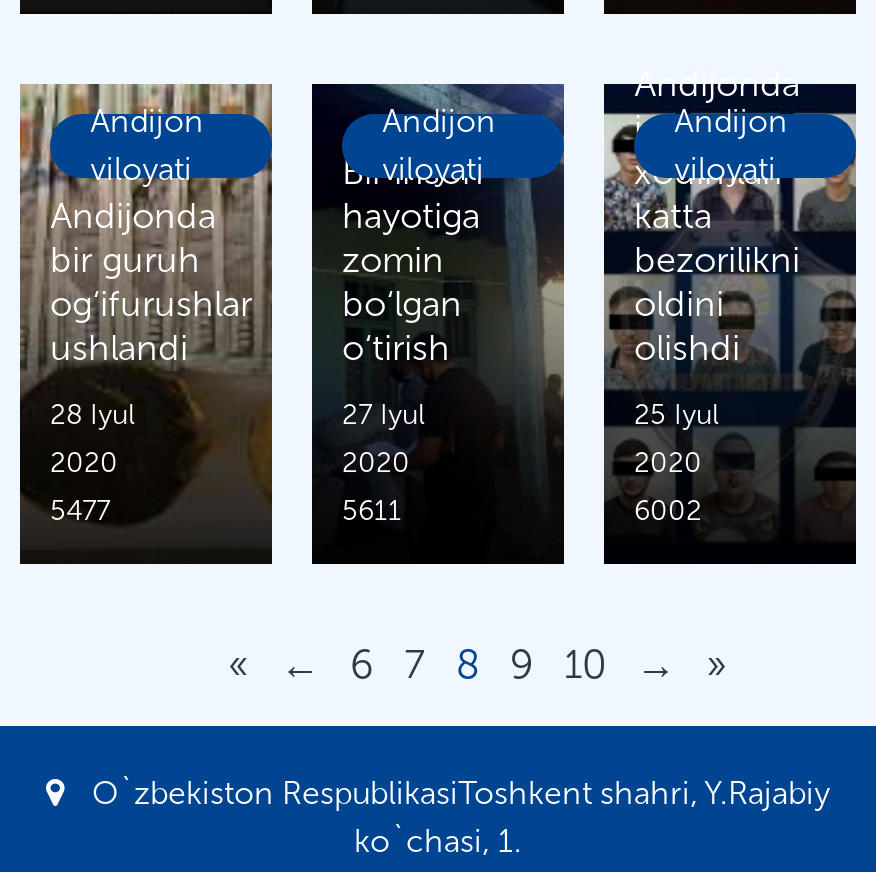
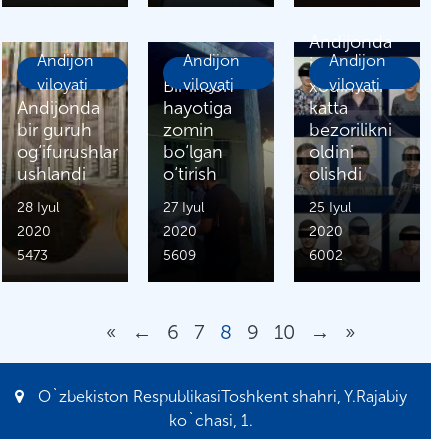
- 5477
+ 5473

- 5611
+ 5609
